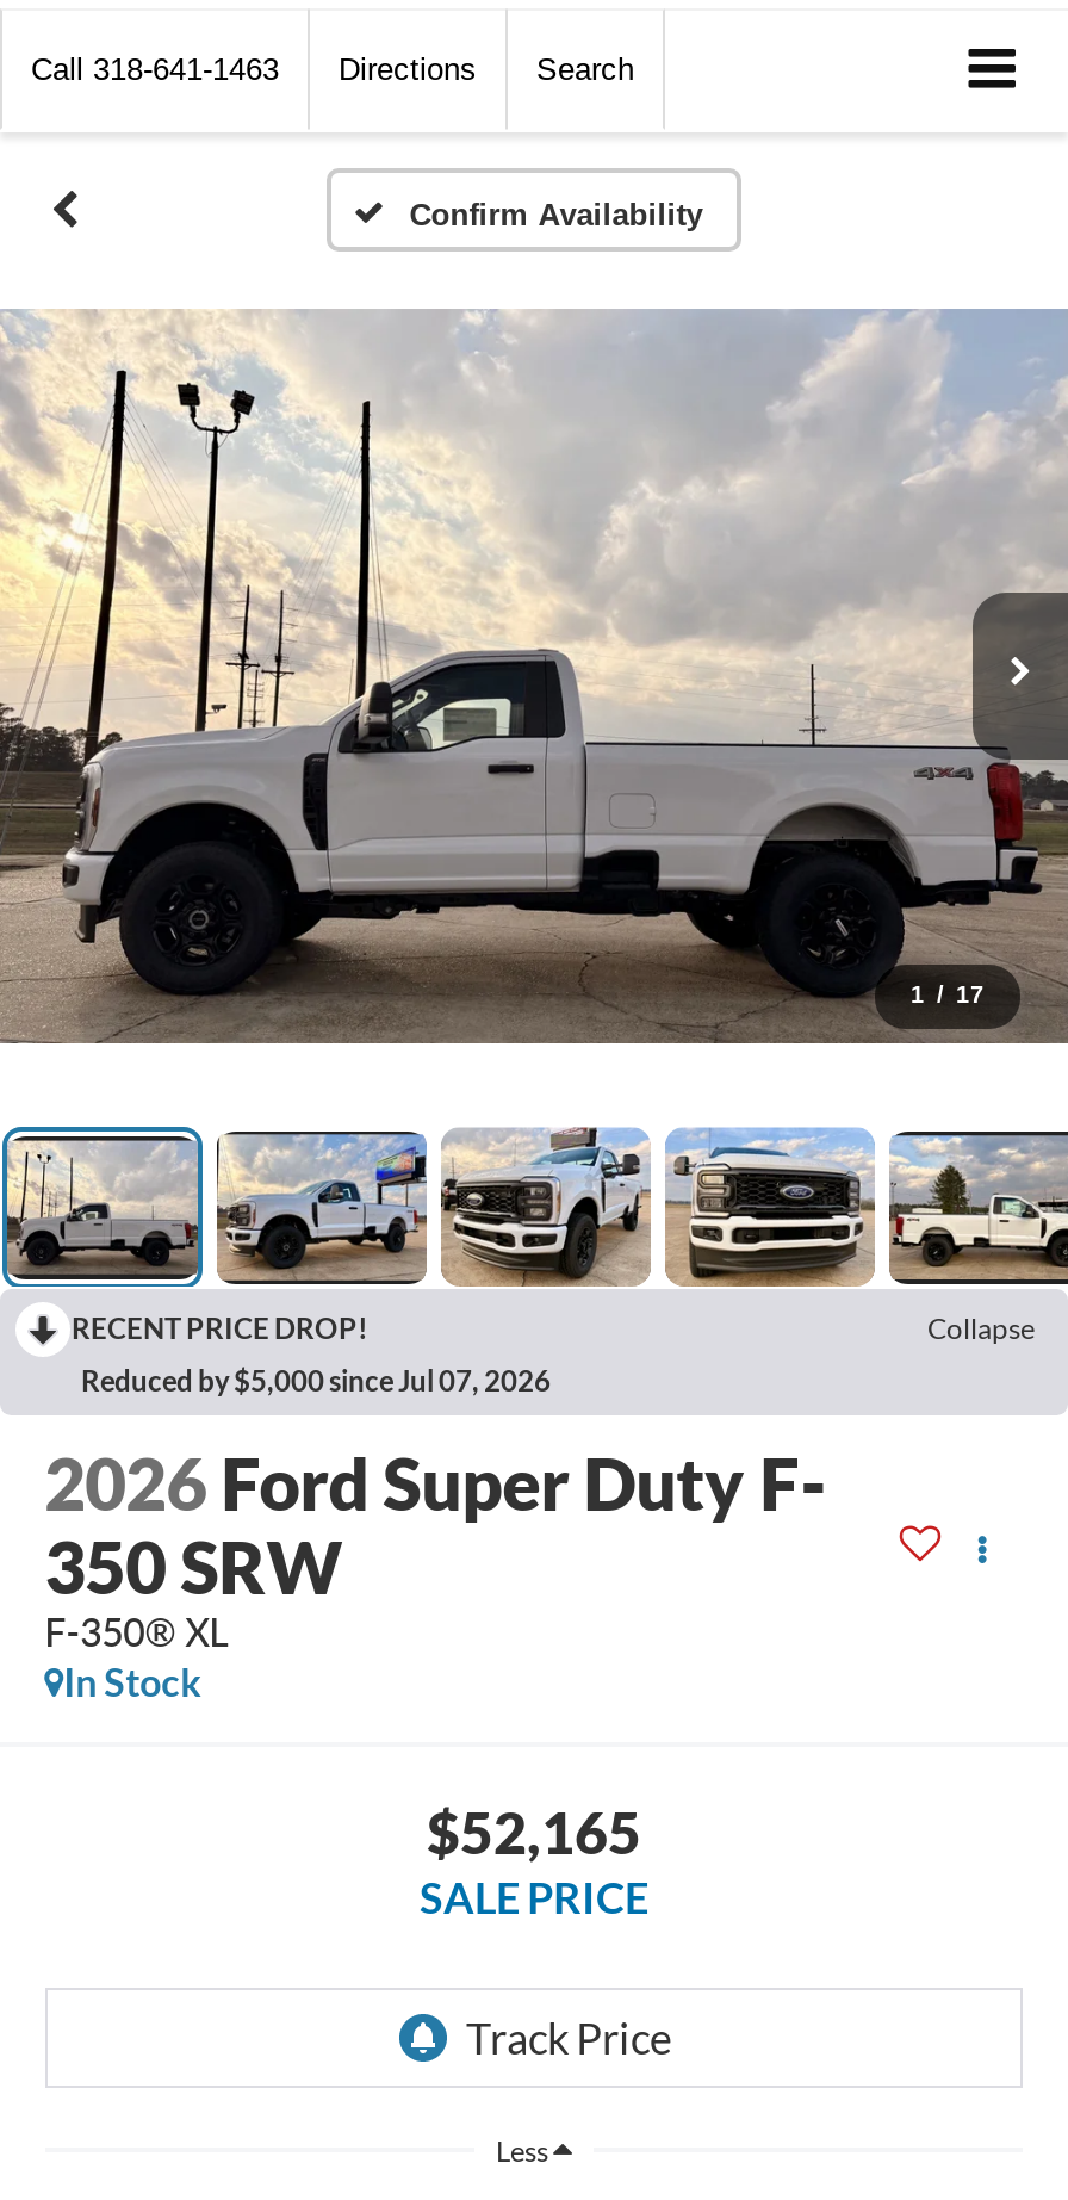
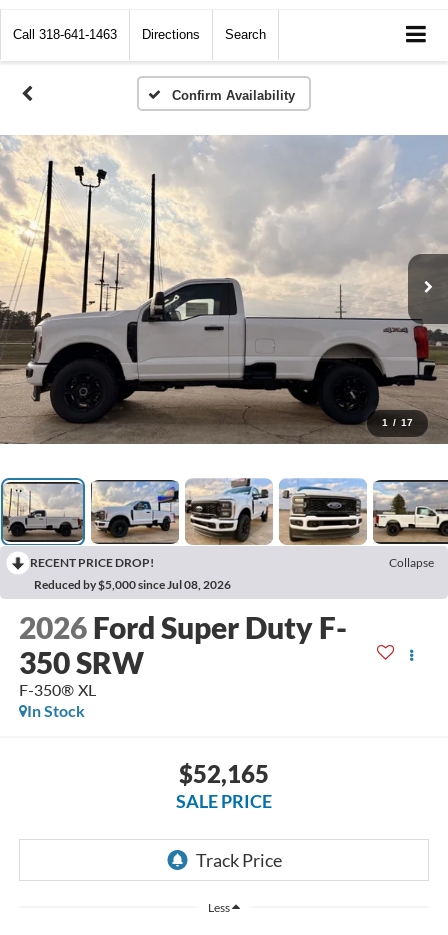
- Reduced by $5,000 since Jul 07, 2026
+ Reduced by $5,000 since Jul 08, 2026
